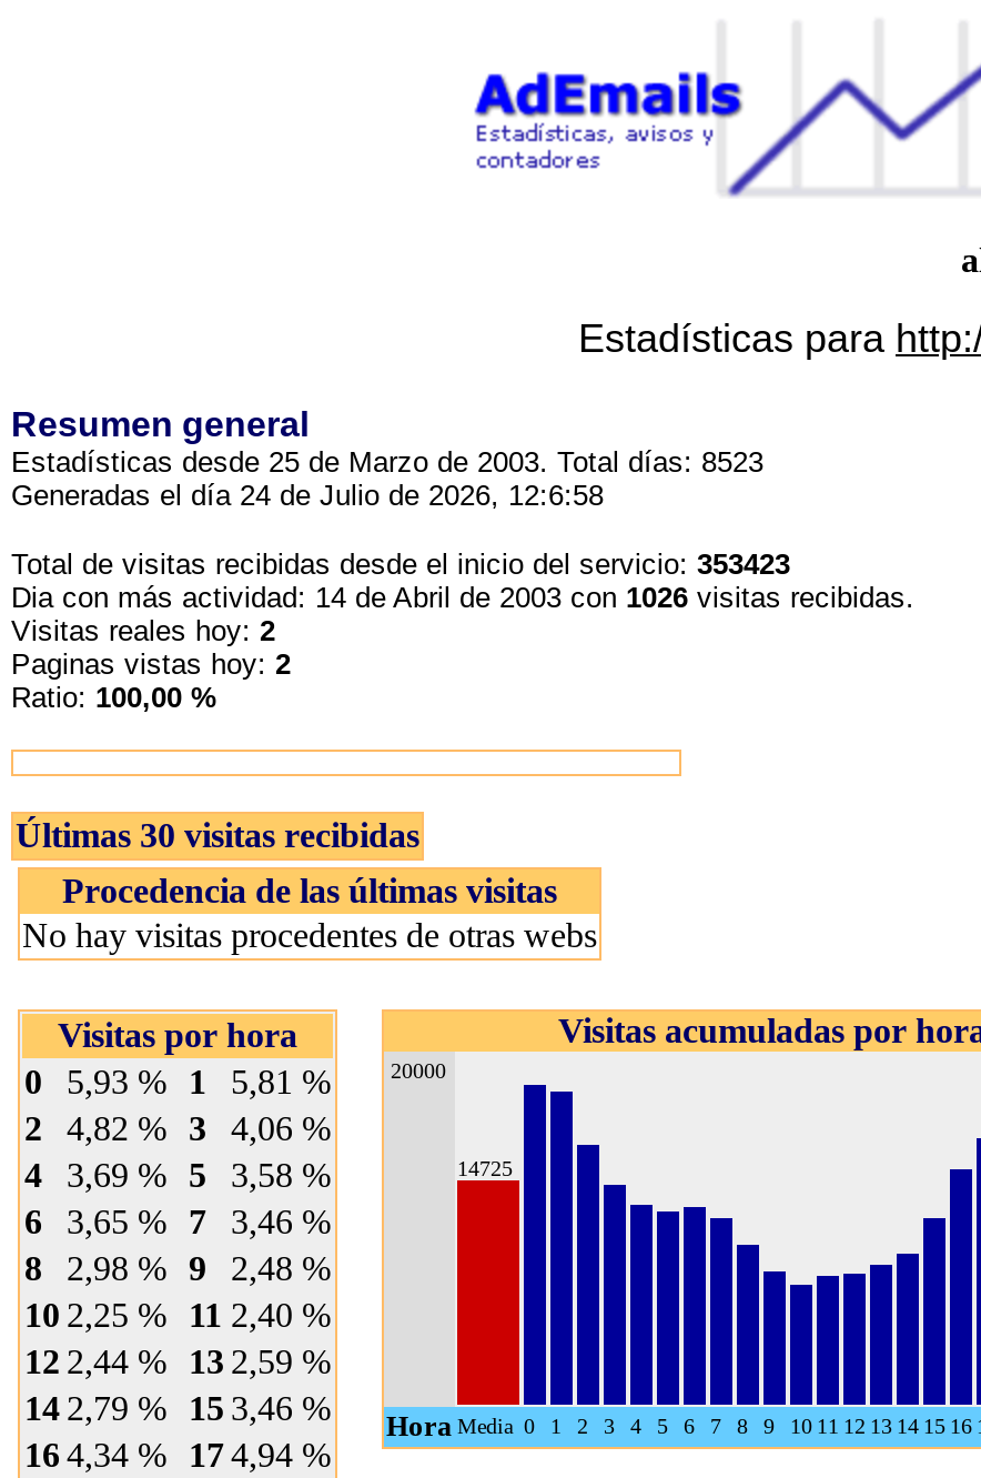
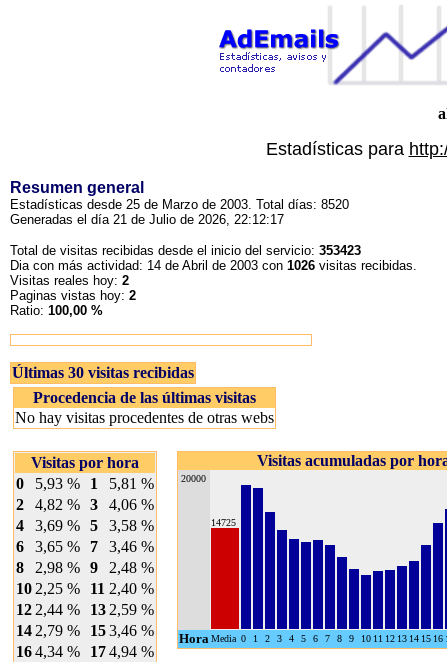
- Estadísticas desde 25 de Marzo de 2003. Total días: 8523
+ Estadísticas desde 25 de Marzo de 2003. Total días: 8520

- Generadas el día 24 de Julio de 2026, 12:6:58
+ Generadas el día 21 de Julio de 2026, 22:12:17
